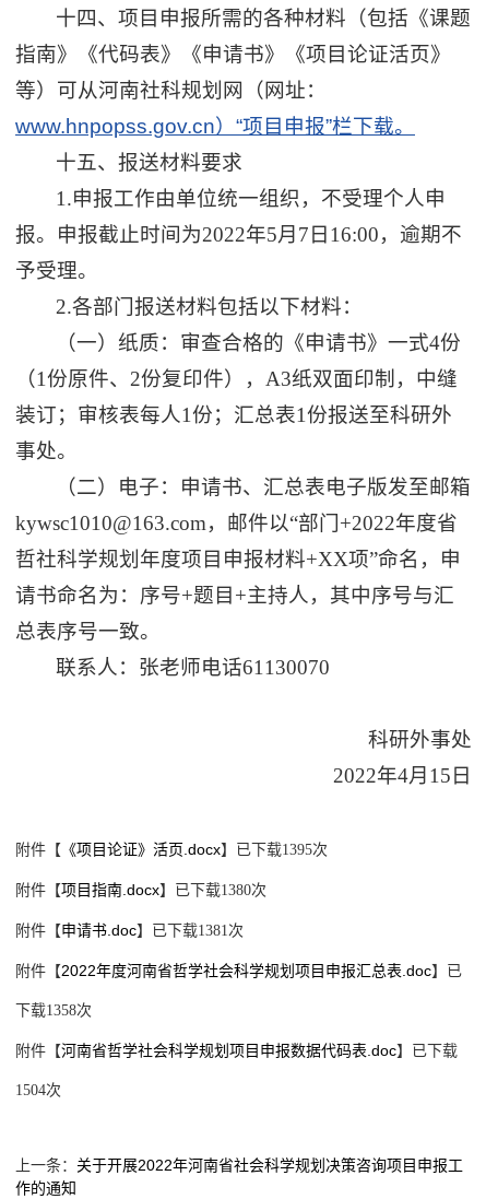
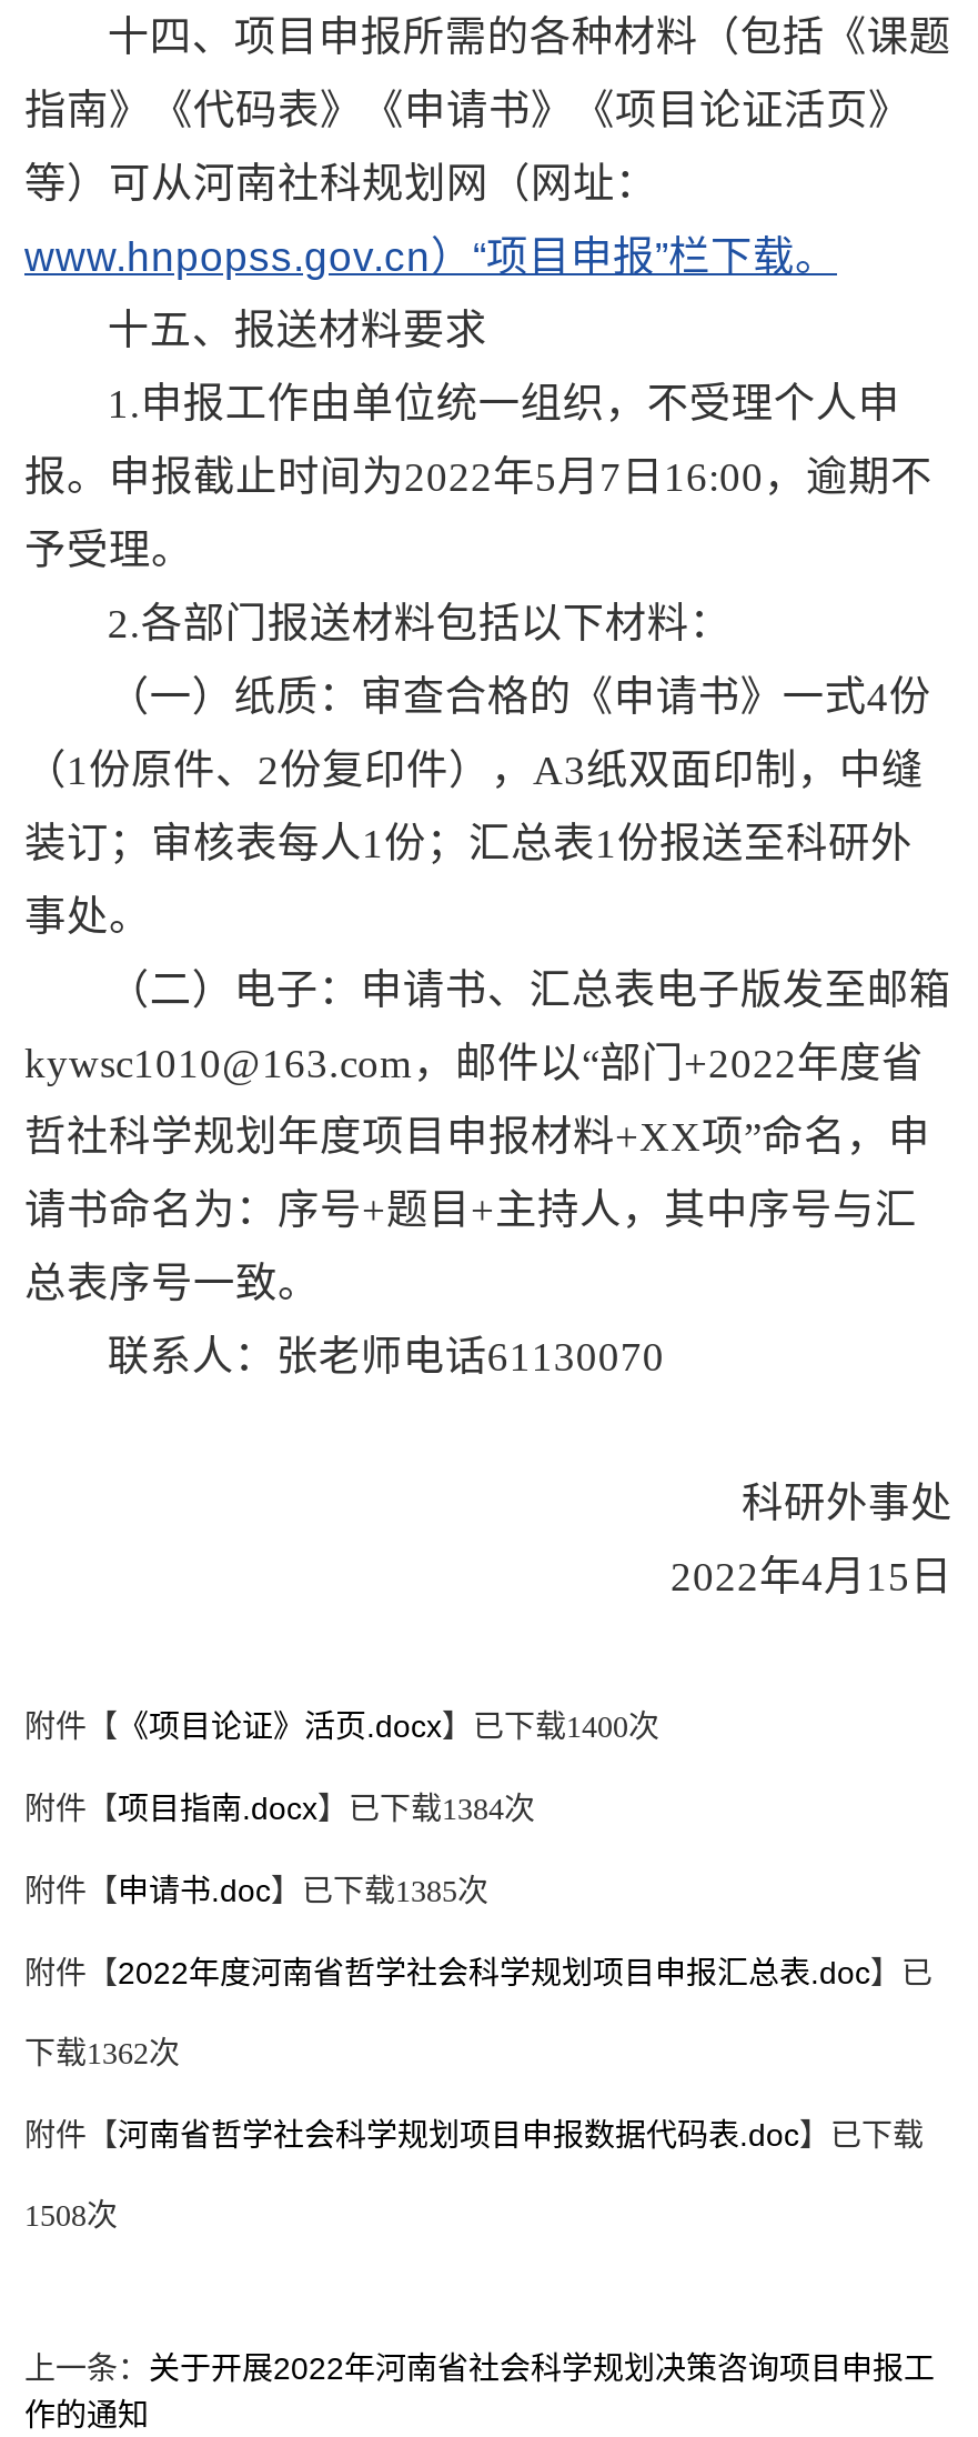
- 附件【《项目论证》活页.docx】已下载1395次
+ 附件【《项目论证》活页.docx】已下载1400次

- 附件【项目指南.docx】已下载1380次
+ 附件【项目指南.docx】已下载1384次

- 附件【申请书.doc】已下载1381次
+ 附件【申请书.doc】已下载1385次

- 下载1358次
+ 下载1362次

- 1504次
+ 1508次
